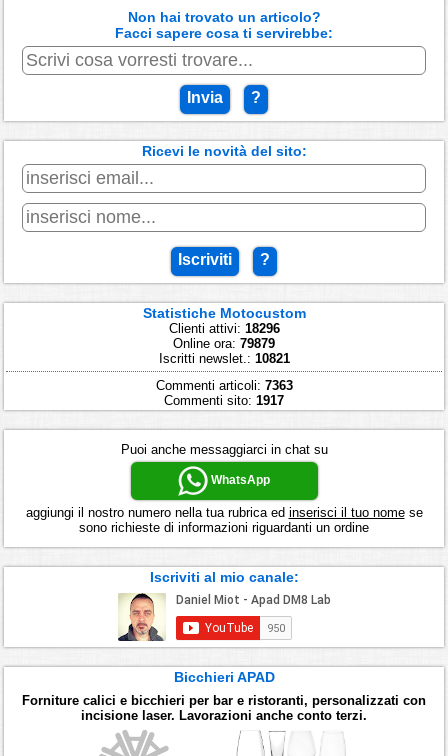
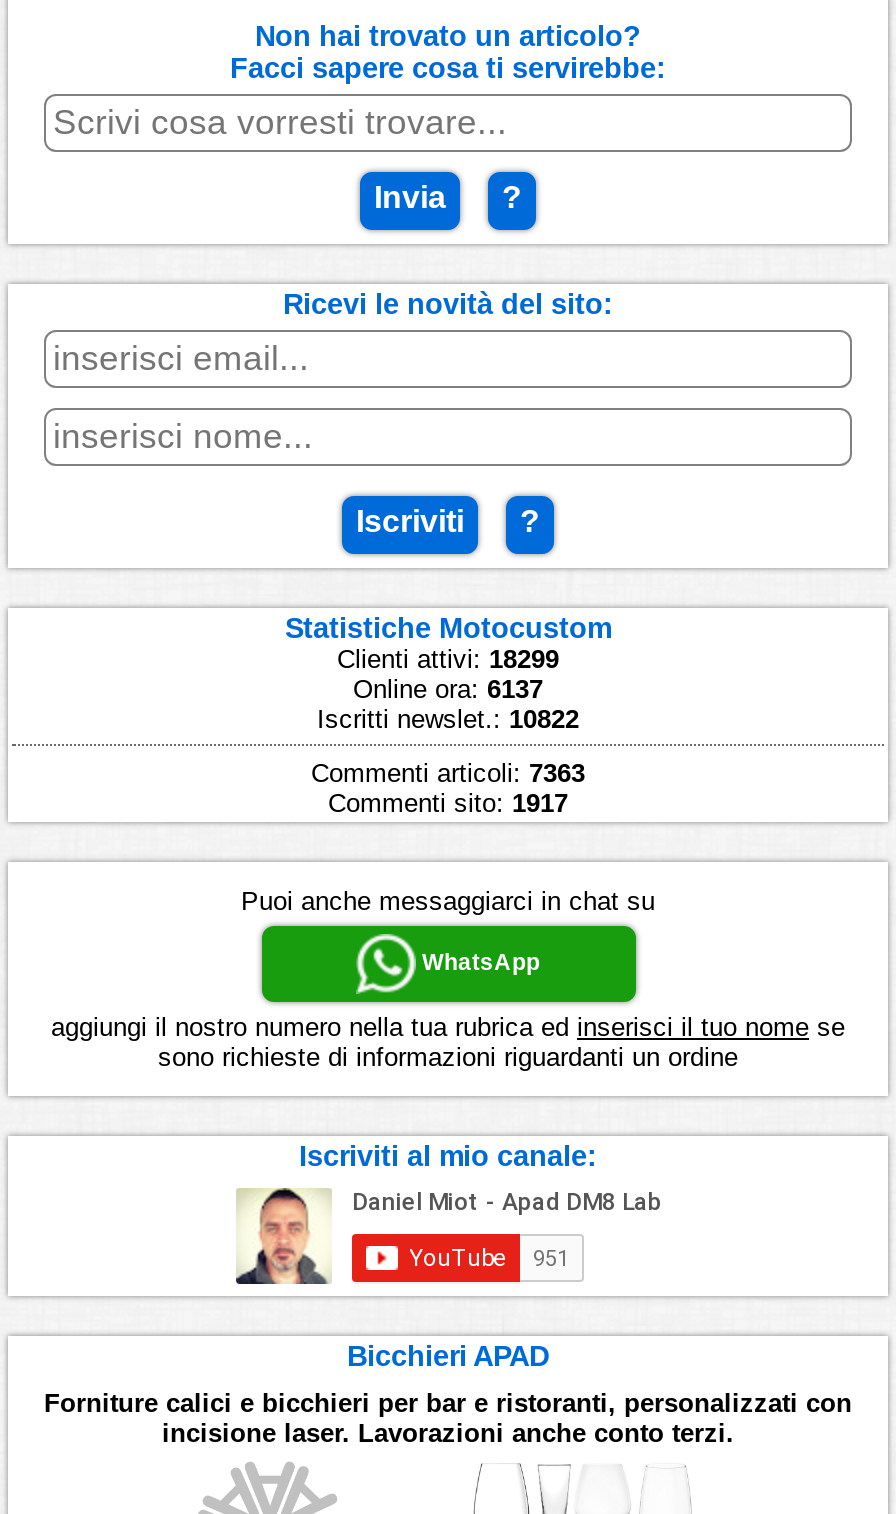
- Clienti attivi: 18296
+ Clienti attivi: 18299

- Online ora: 79879
+ Online ora: 6137

- Iscritti newslet.: 10821
+ Iscritti newslet.: 10822
